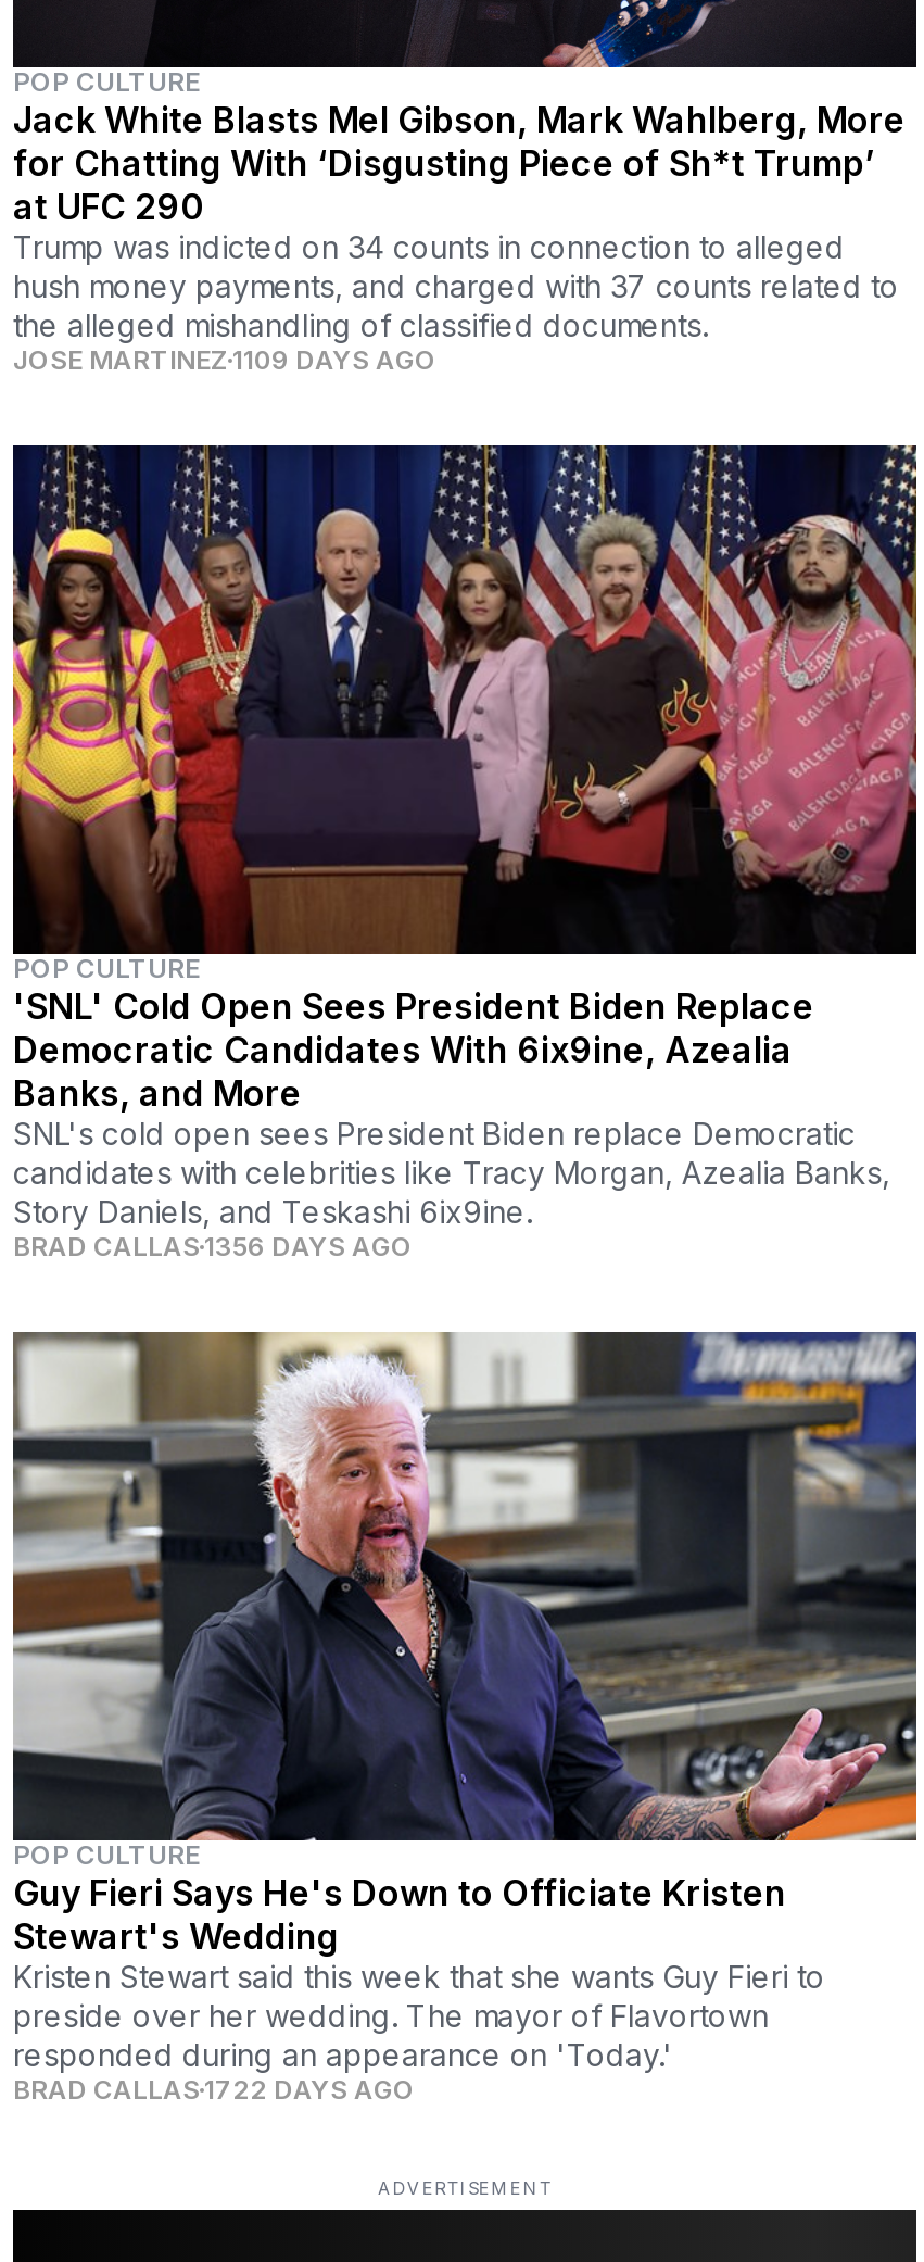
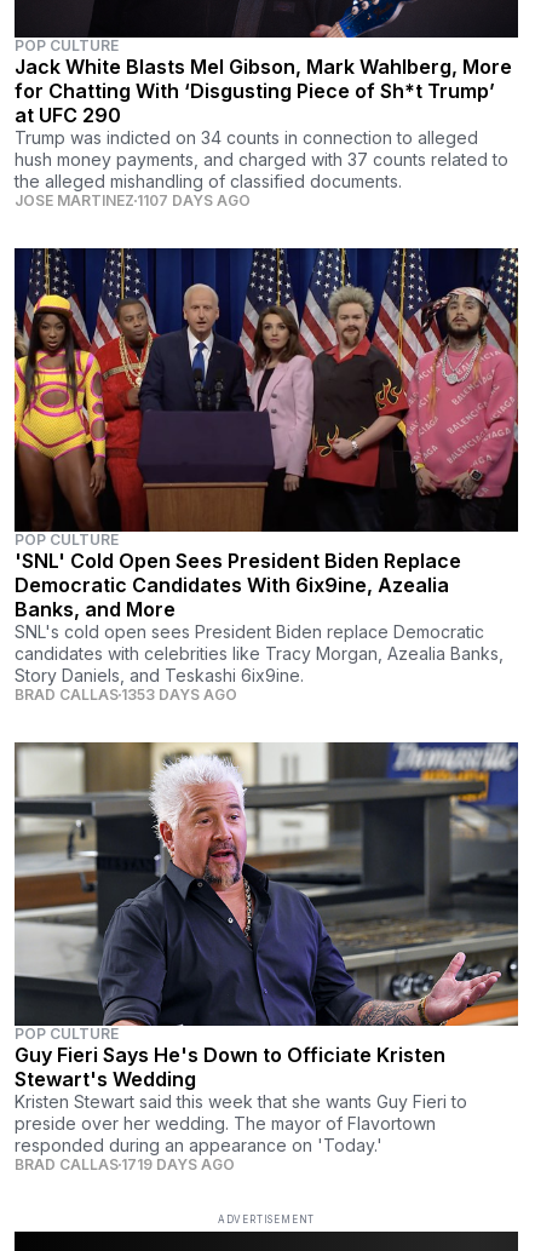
- JOSE MARTINEZ 1109 DAYS AGO
+ JOSE MARTINEZ 1107 DAYS AGO

- BRAD CALLAS 1356 DAYS AGO
+ BRAD CALLAS 1353 DAYS AGO

- BRAD CALLAS 1722 DAYS AGO
+ BRAD CALLAS 1719 DAYS AGO
